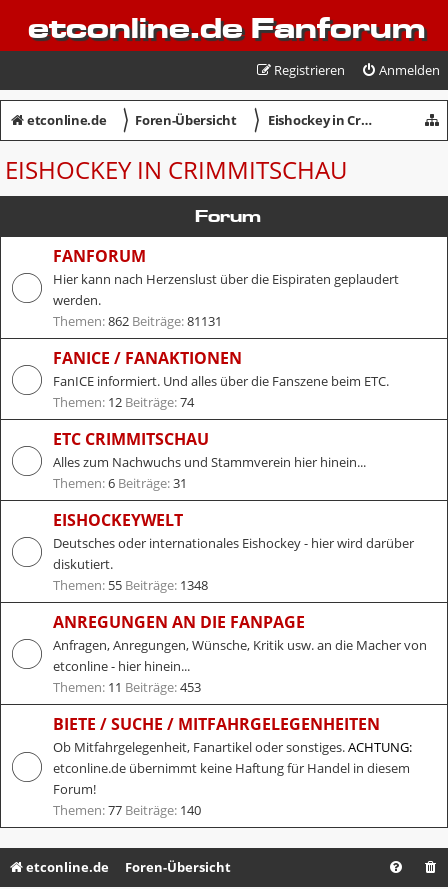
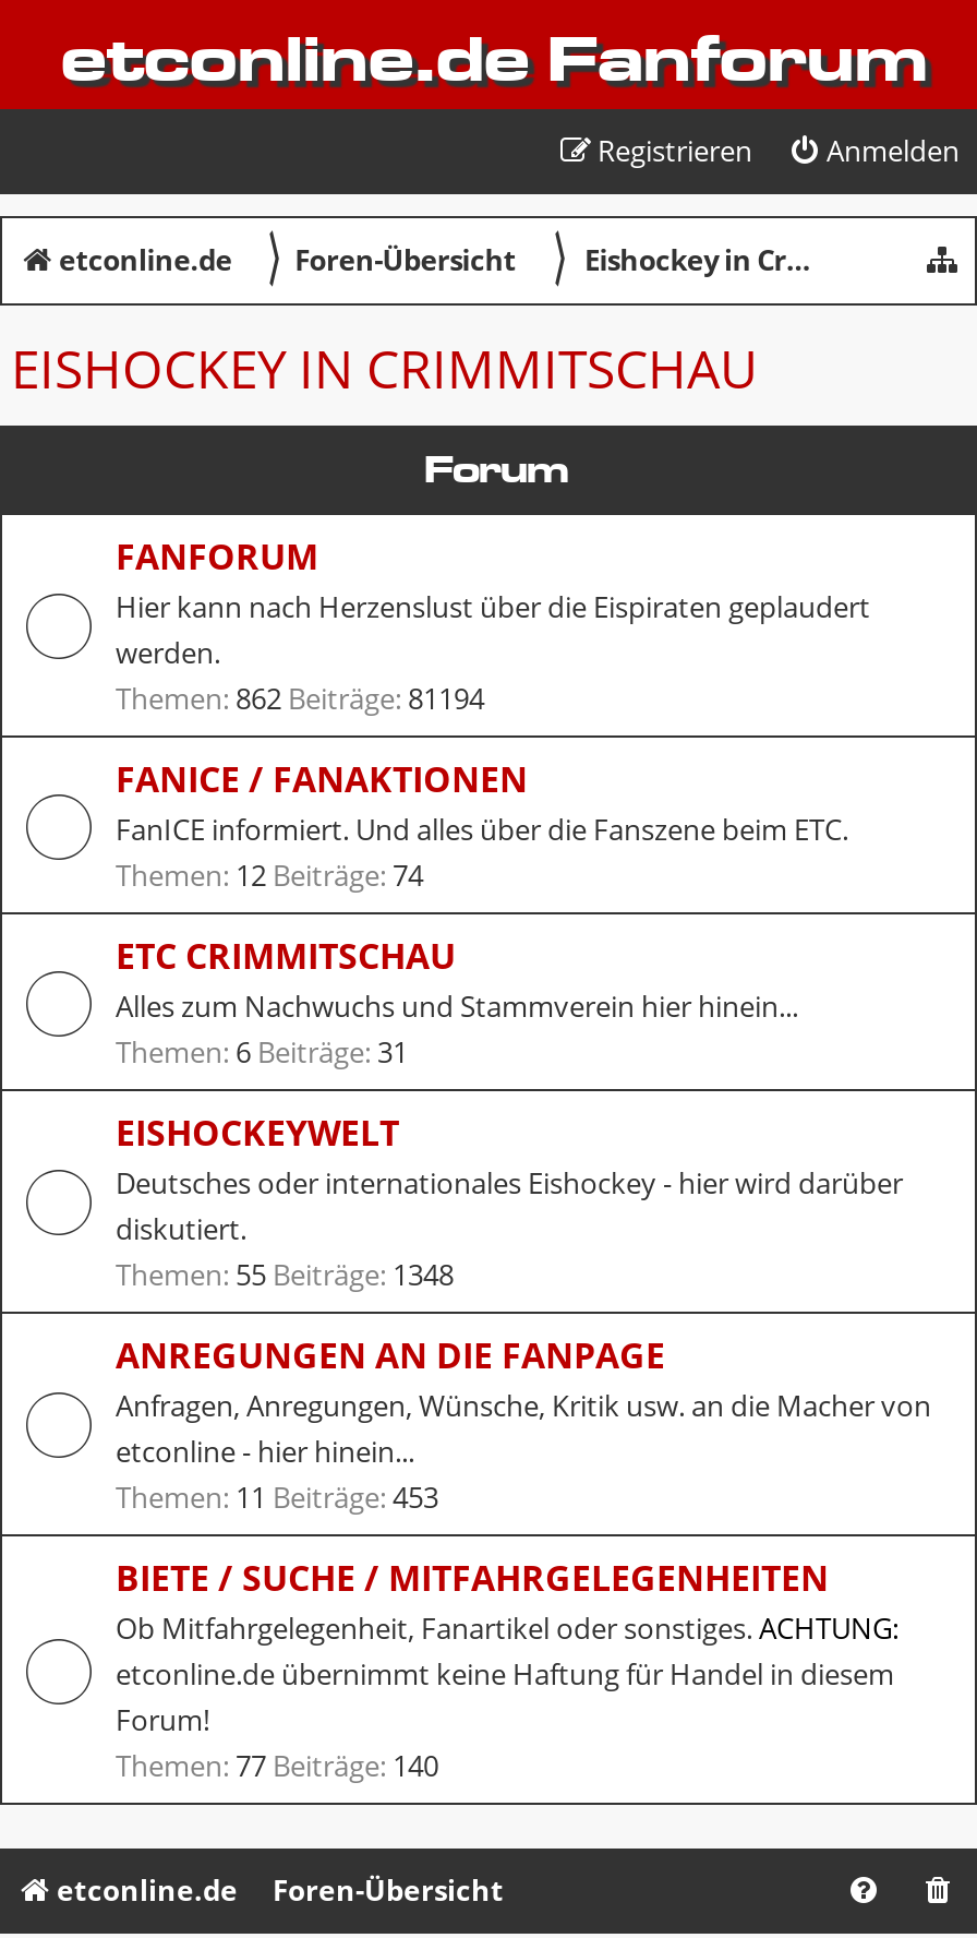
- Themen: 862 Beiträge: 81131
+ Themen: 862 Beiträge: 81194
